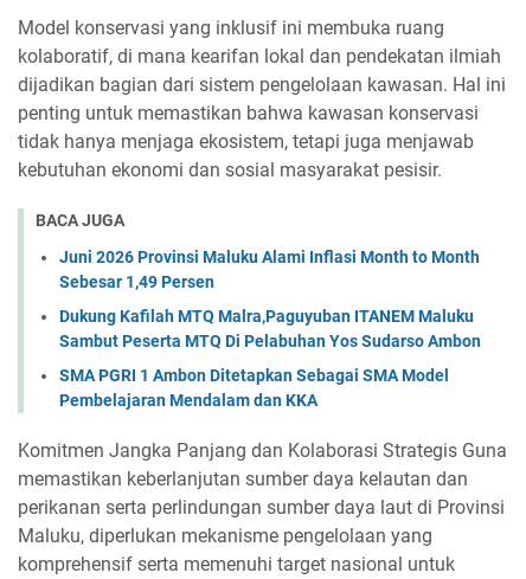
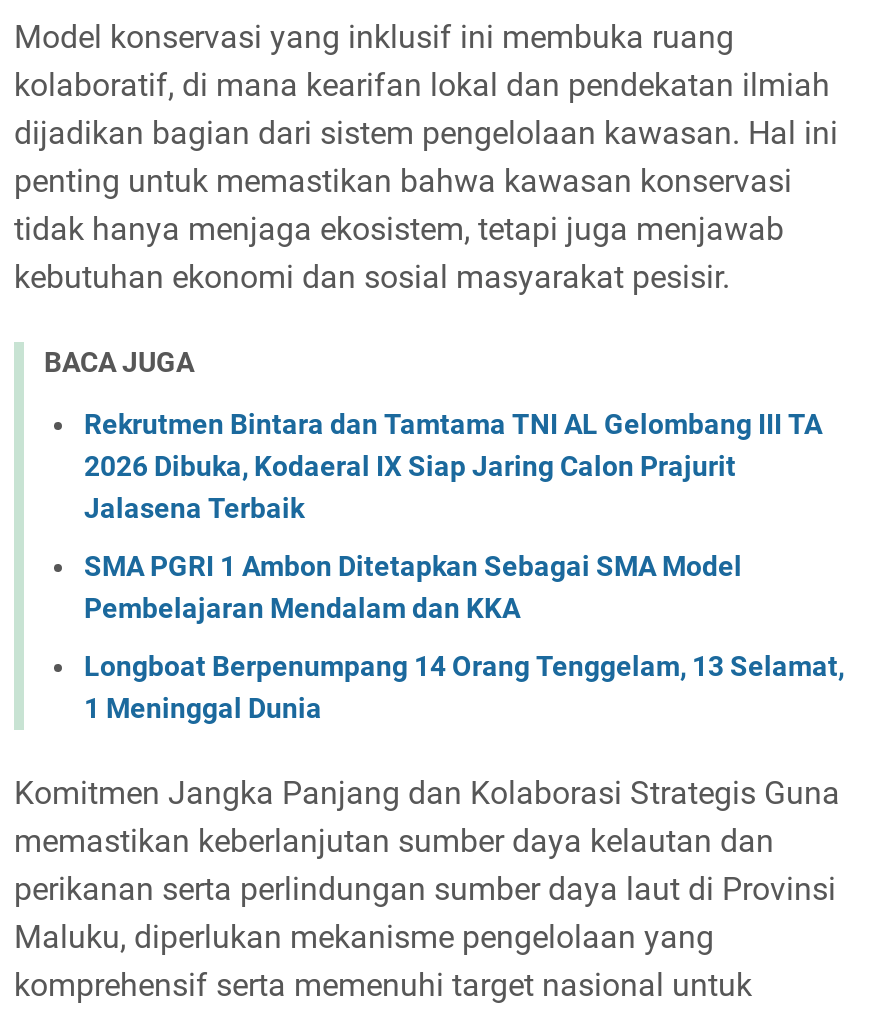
- Juni 2026 Provinsi Maluku Alami Inflasi Month to Month
- Sebesar 1,49 Persen
- Dukung Kafilah MTQ Malra,Paguyuban ITANEM Maluku
- Sambut Peserta MTQ Di Pelabuhan Yos Sudarso Ambon
+ Rekrutmen Bintara dan Tamtama TNI AL Gelombang III TA
+ 2026 Dibuka, Kodaeral IX Siap Jaring Calon Prajurit
+ Jalasena Terbaik

moved up: SMA PGRI 1 Ambon Ditetapkan Sebagai SMA Model | Pembelajaran Mendalam dan KKA

+ Longboat Berpenumpang 14 Orang Tenggelam, 13 Selamat,
+ 1 Meninggal Dunia
